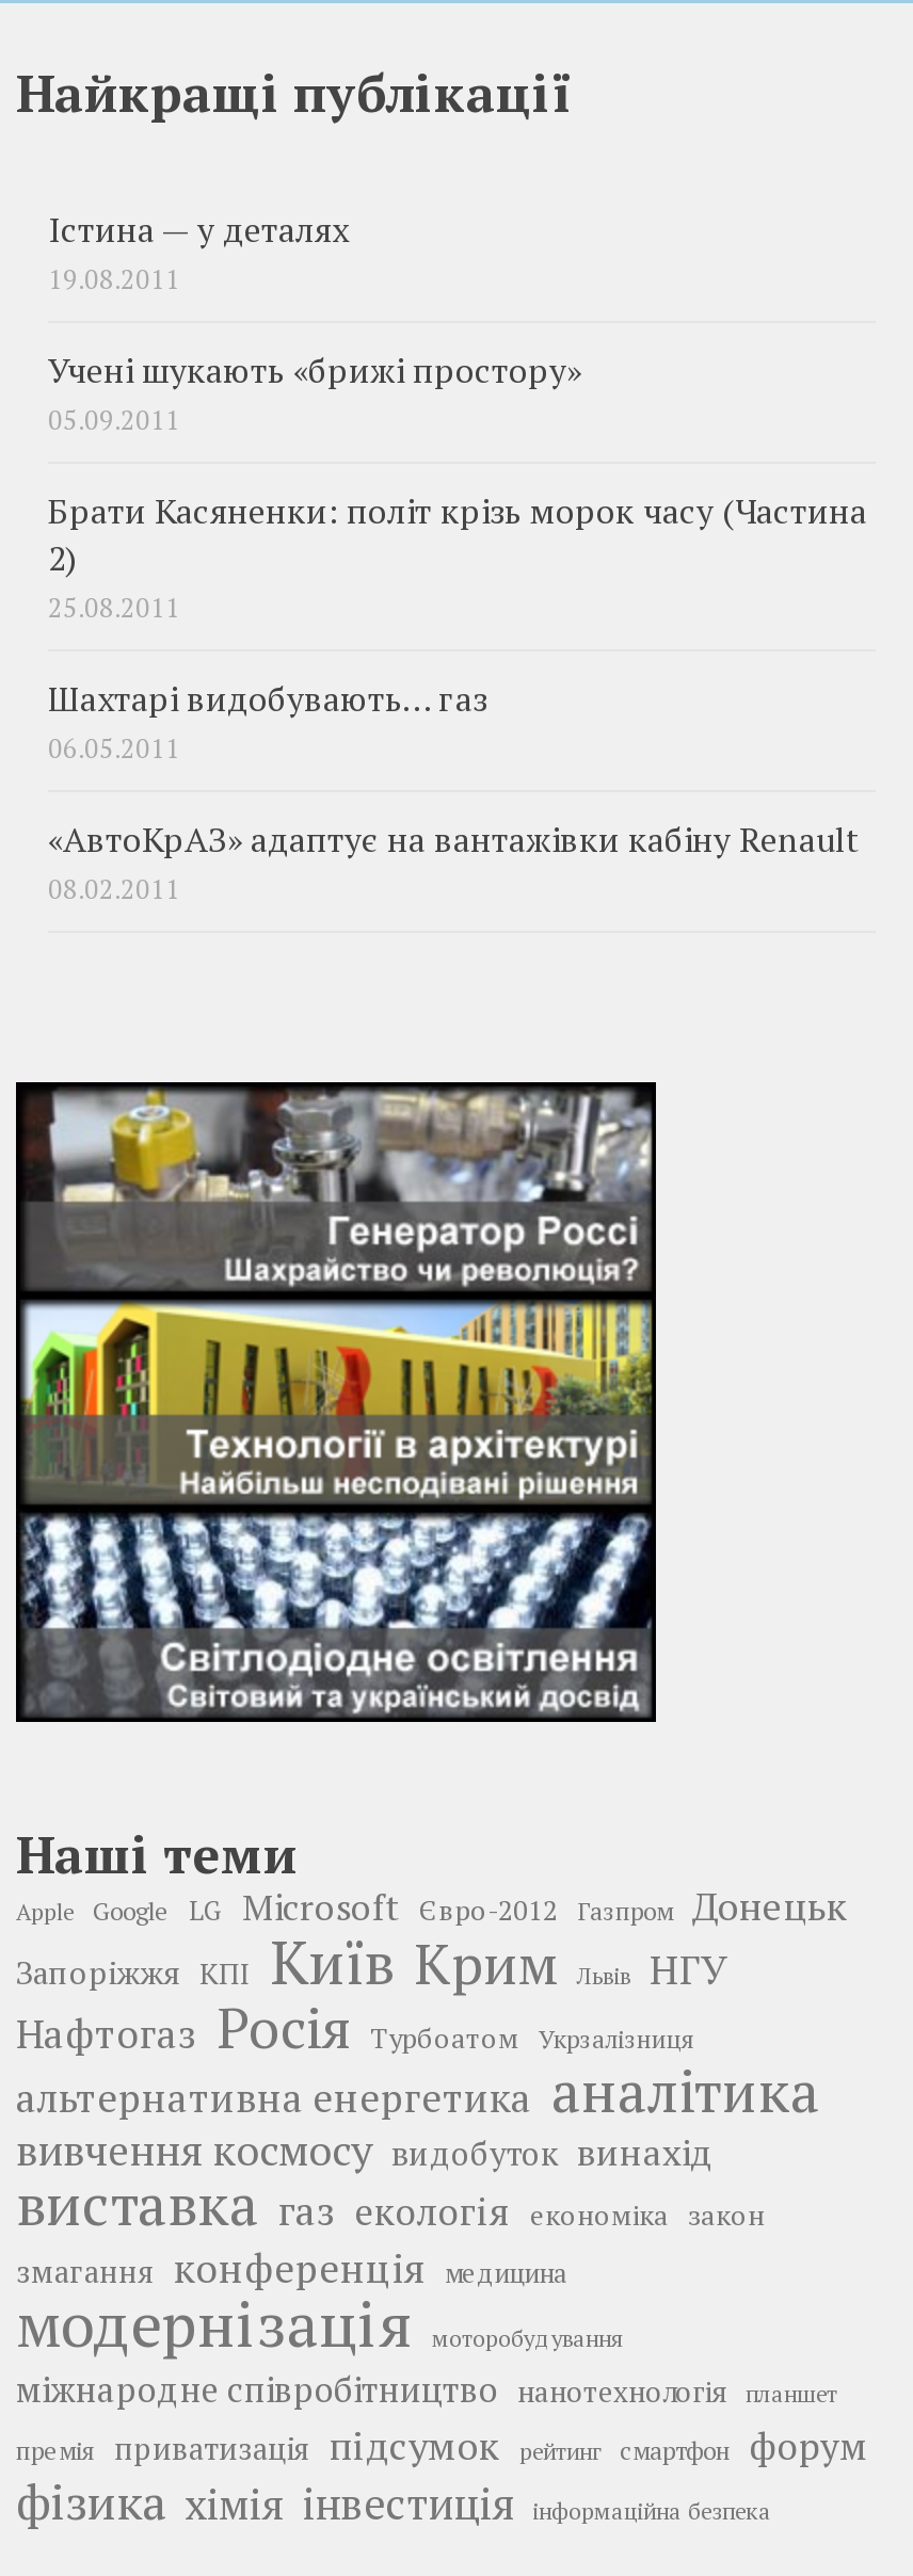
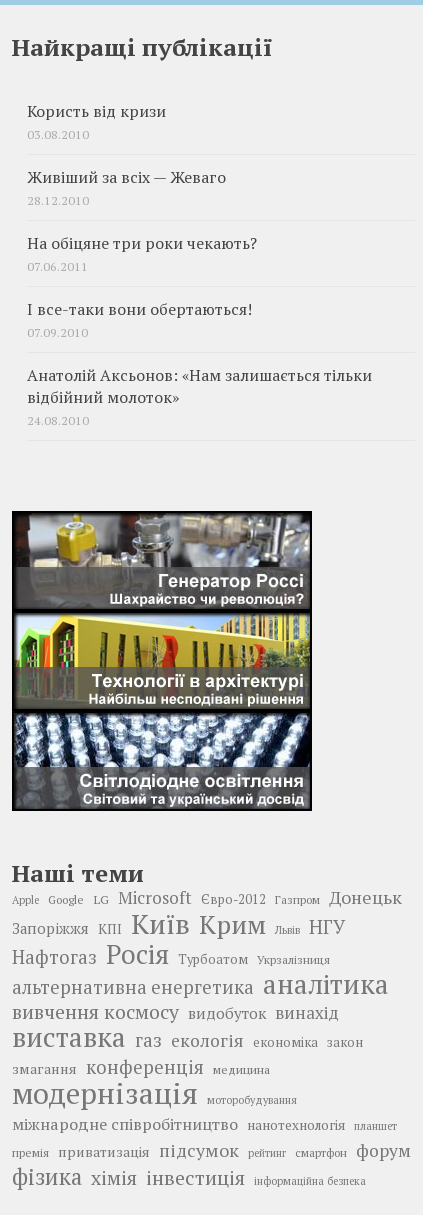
- Істина — у деталях
- 19.08.2011
+ Користь від кризи
+ 03.08.2010

- Учені шукають «брижі простору»
- 05.09.2011
+ Живіший за всіх — Жеваго
+ 28.12.2010

- Брати Касяненки: політ крізь морок часу (Частина
- 2)
- 25.08.2011
+ На обіцяне три роки чекають?
+ 07.06.2011

- Шахтарі видобувають… газ
- 06.05.2011
+ І все-таки вони обертаються!
+ 07.09.2010

- «АвтоКрАЗ» адаптує на вантажівки кабіну Renault
- 08.02.2011
+ Анатолій Аксьонов: «Нам залишається тільки
+ відбійний молоток»
+ 24.08.2010
